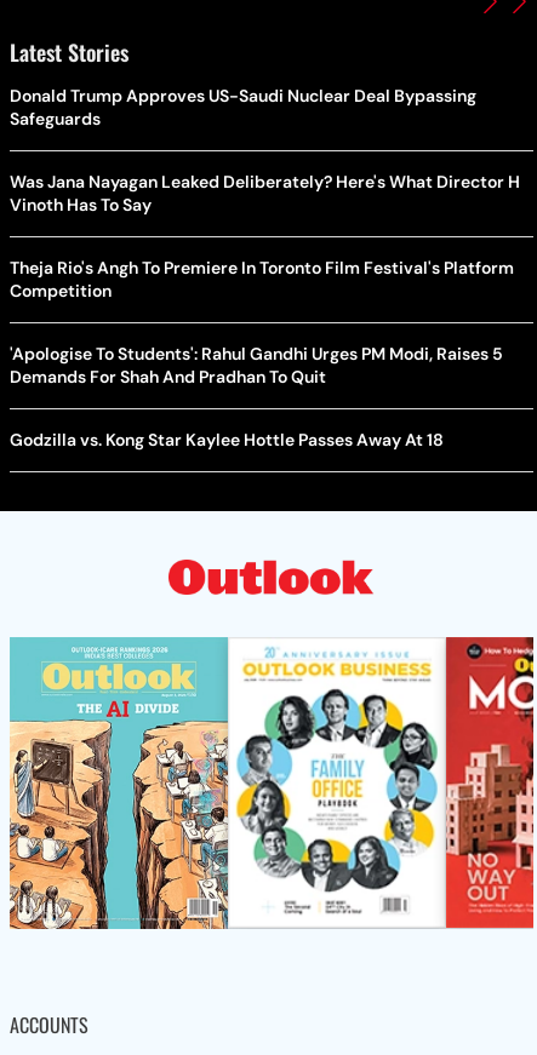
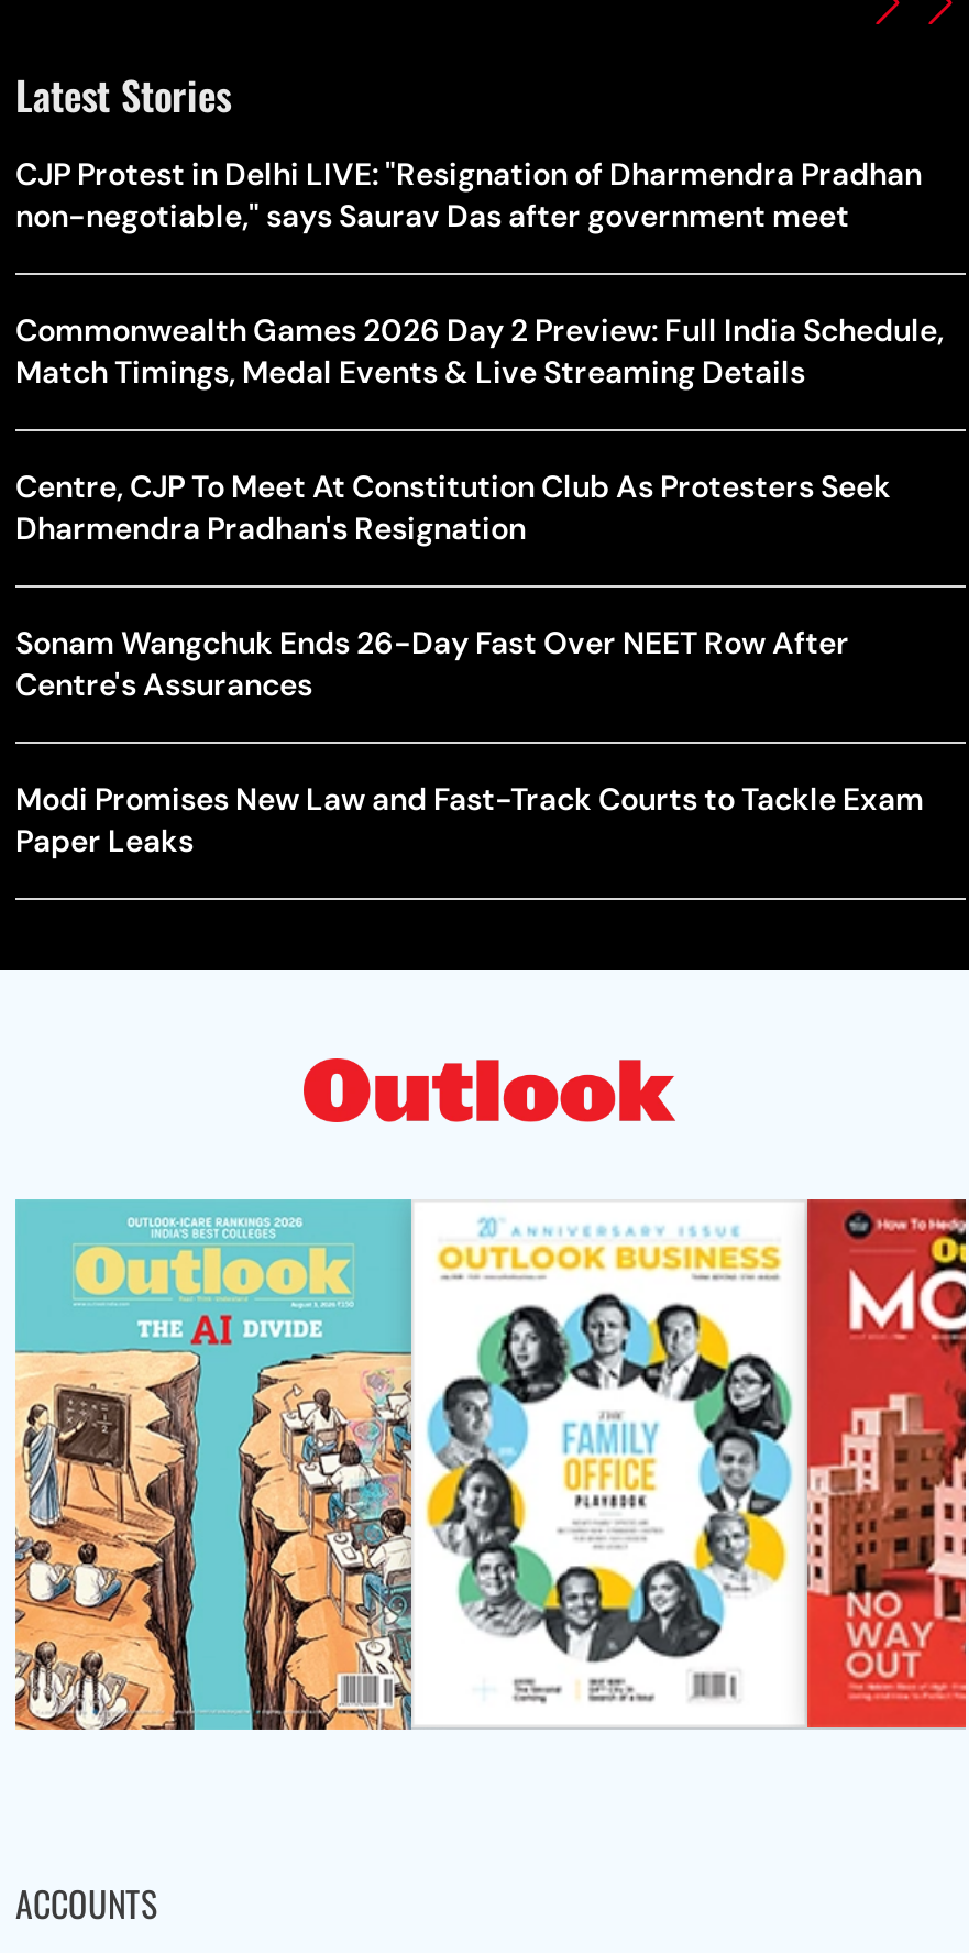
- Donald Trump Approves US-Saudi Nuclear Deal Bypassing
- Safeguards
+ CJP Protest in Delhi LIVE: "Resignation of Dharmendra Pradhan
+ non-negotiable," says Saurav Das after government meet

- Was Jana Nayagan Leaked Deliberately? Here's What Director H
- Vinoth Has To Say
+ Commonwealth Games 2026 Day 2 Preview: Full India Schedule,
+ Match Timings, Medal Events & Live Streaming Details

- Theja Rio's Angh To Premiere In Toronto Film Festival's Platform
- Competition
+ Centre, CJP To Meet At Constitution Club As Protesters Seek
+ Dharmendra Pradhan's Resignation

- 'Apologise To Students': Rahul Gandhi Urges PM Modi, Raises 5
- Demands For Shah And Pradhan To Quit
+ Sonam Wangchuk Ends 26-Day Fast Over NEET Row After
+ Centre's Assurances

- Godzilla vs. Kong Star Kaylee Hottle Passes Away At 18
+ Modi Promises New Law and Fast-Track Courts to Tackle Exam
+ Paper Leaks
